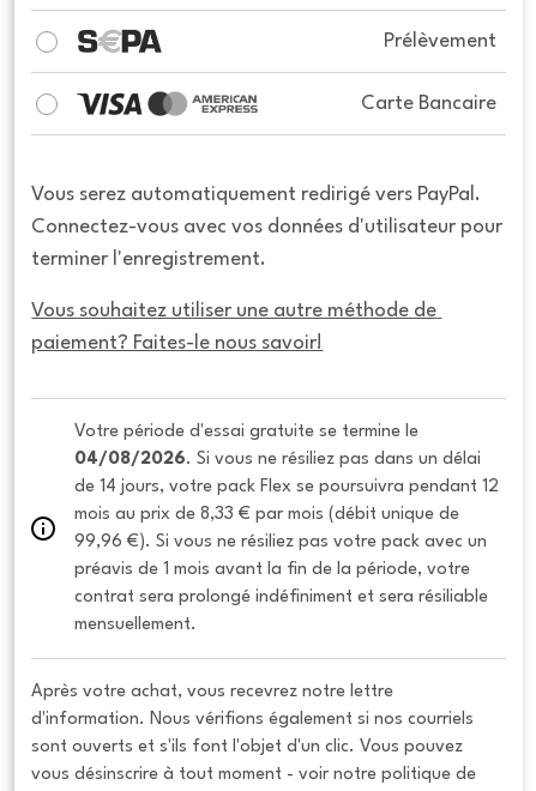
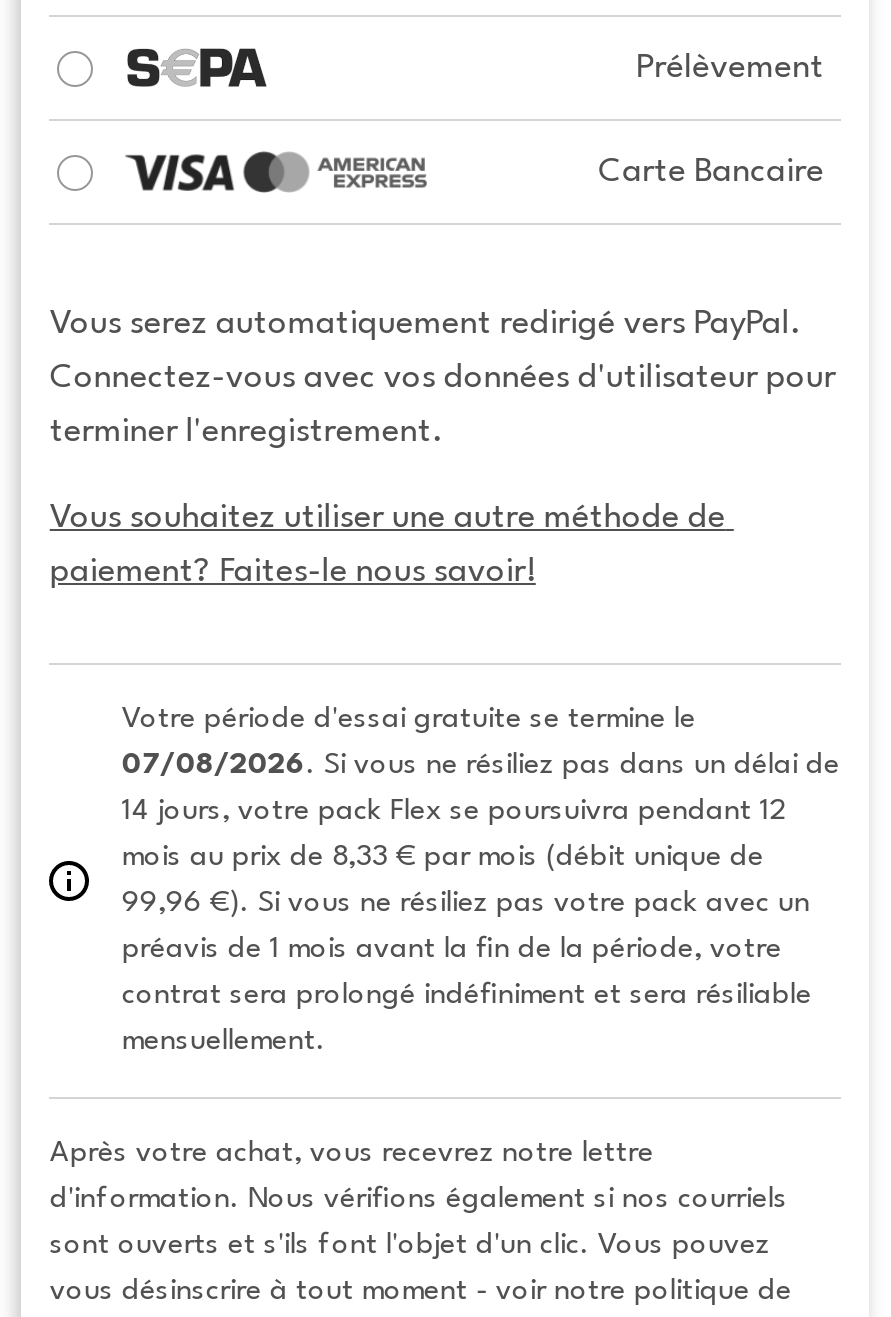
- 04/08/2026. Si vous ne résiliez pas dans un délai
+ 07/08/2026. Si vous ne résiliez pas dans un délai de

- de 14 jours, votre pack Flex se poursuivra pendant 12
+ 14 jours, votre pack Flex se poursuivra pendant 12
